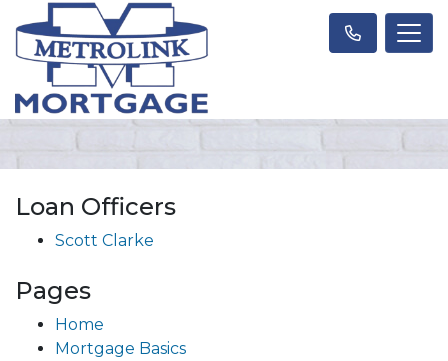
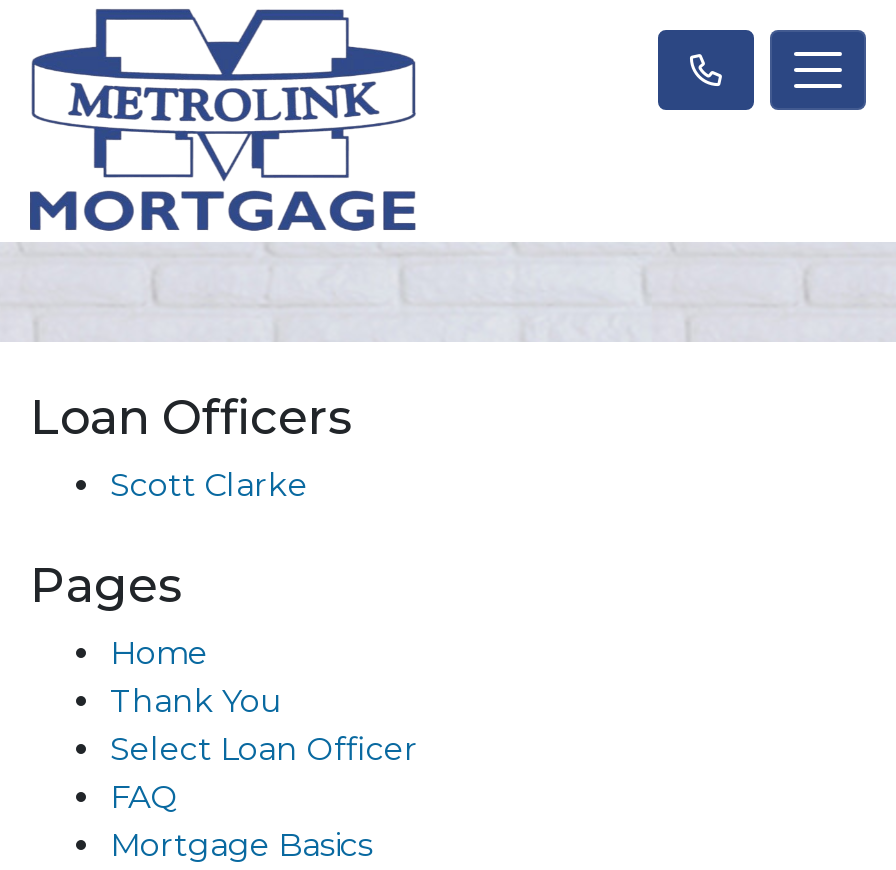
+ Thank You
+ Select Loan Officer
+ FAQ
